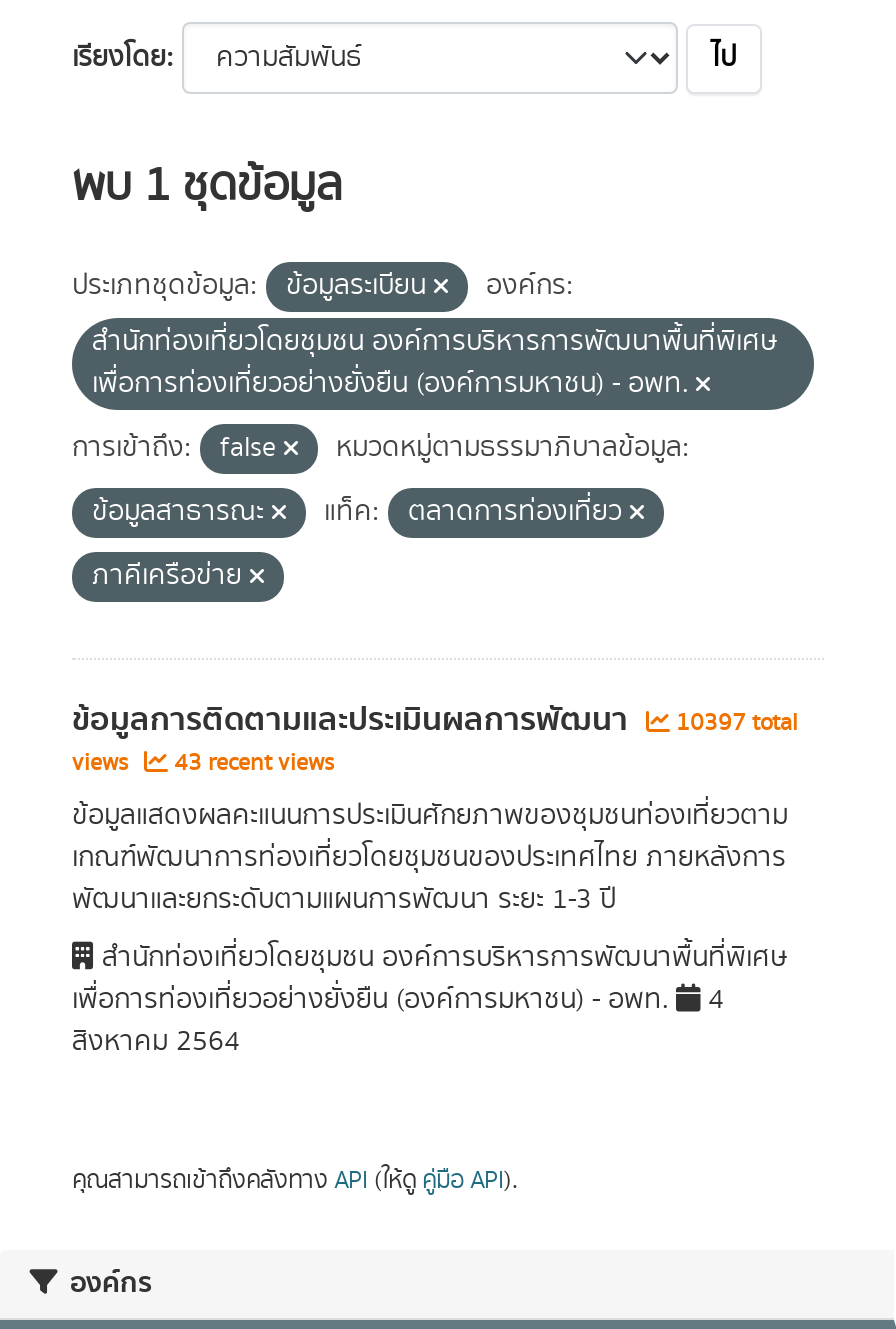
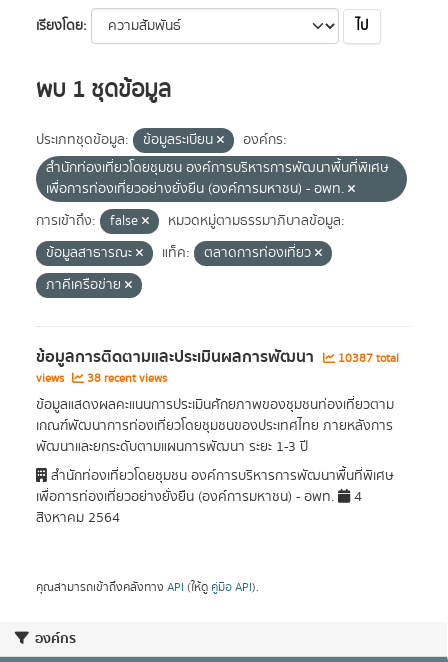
- ข้อมูลการติดตามและประเมินผลการพัฒนา 10397 total
+ ข้อมูลการติดตามและประเมินผลการพัฒนา 10387 total

- views 43 recent views
+ views 38 recent views
